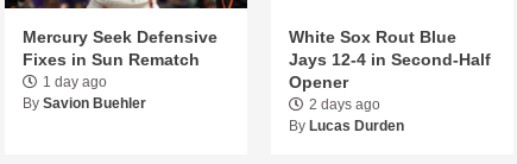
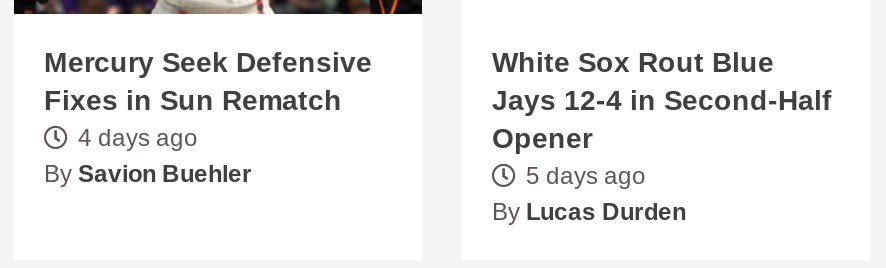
- 1 day ago
+ 4 days ago

- 2 days ago
+ 5 days ago
